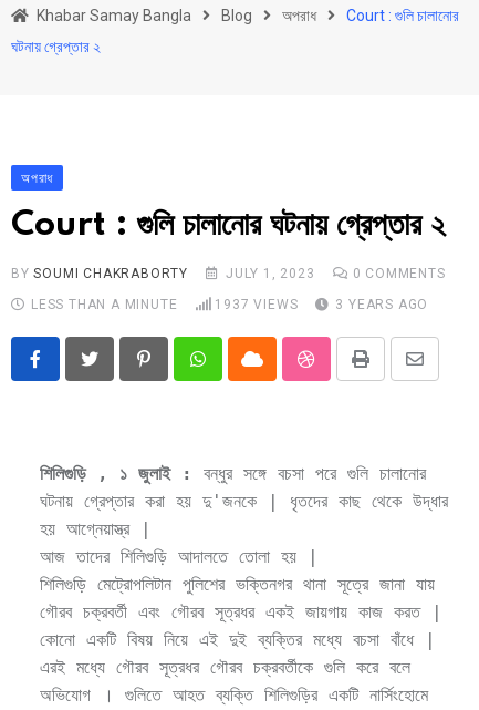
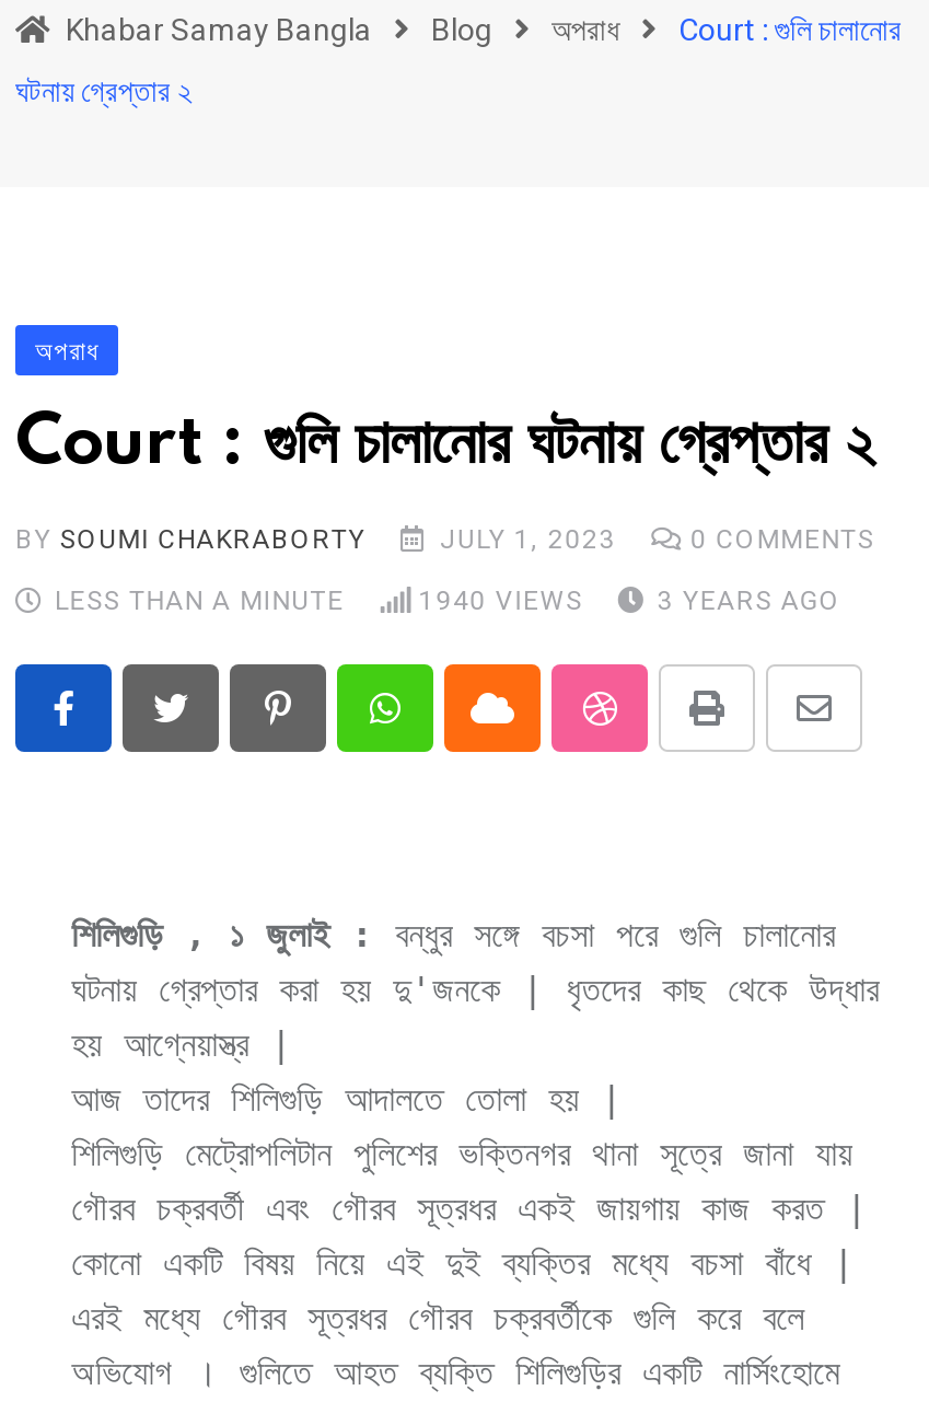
- 1937 VIEWS
+ 1940 VIEWS
